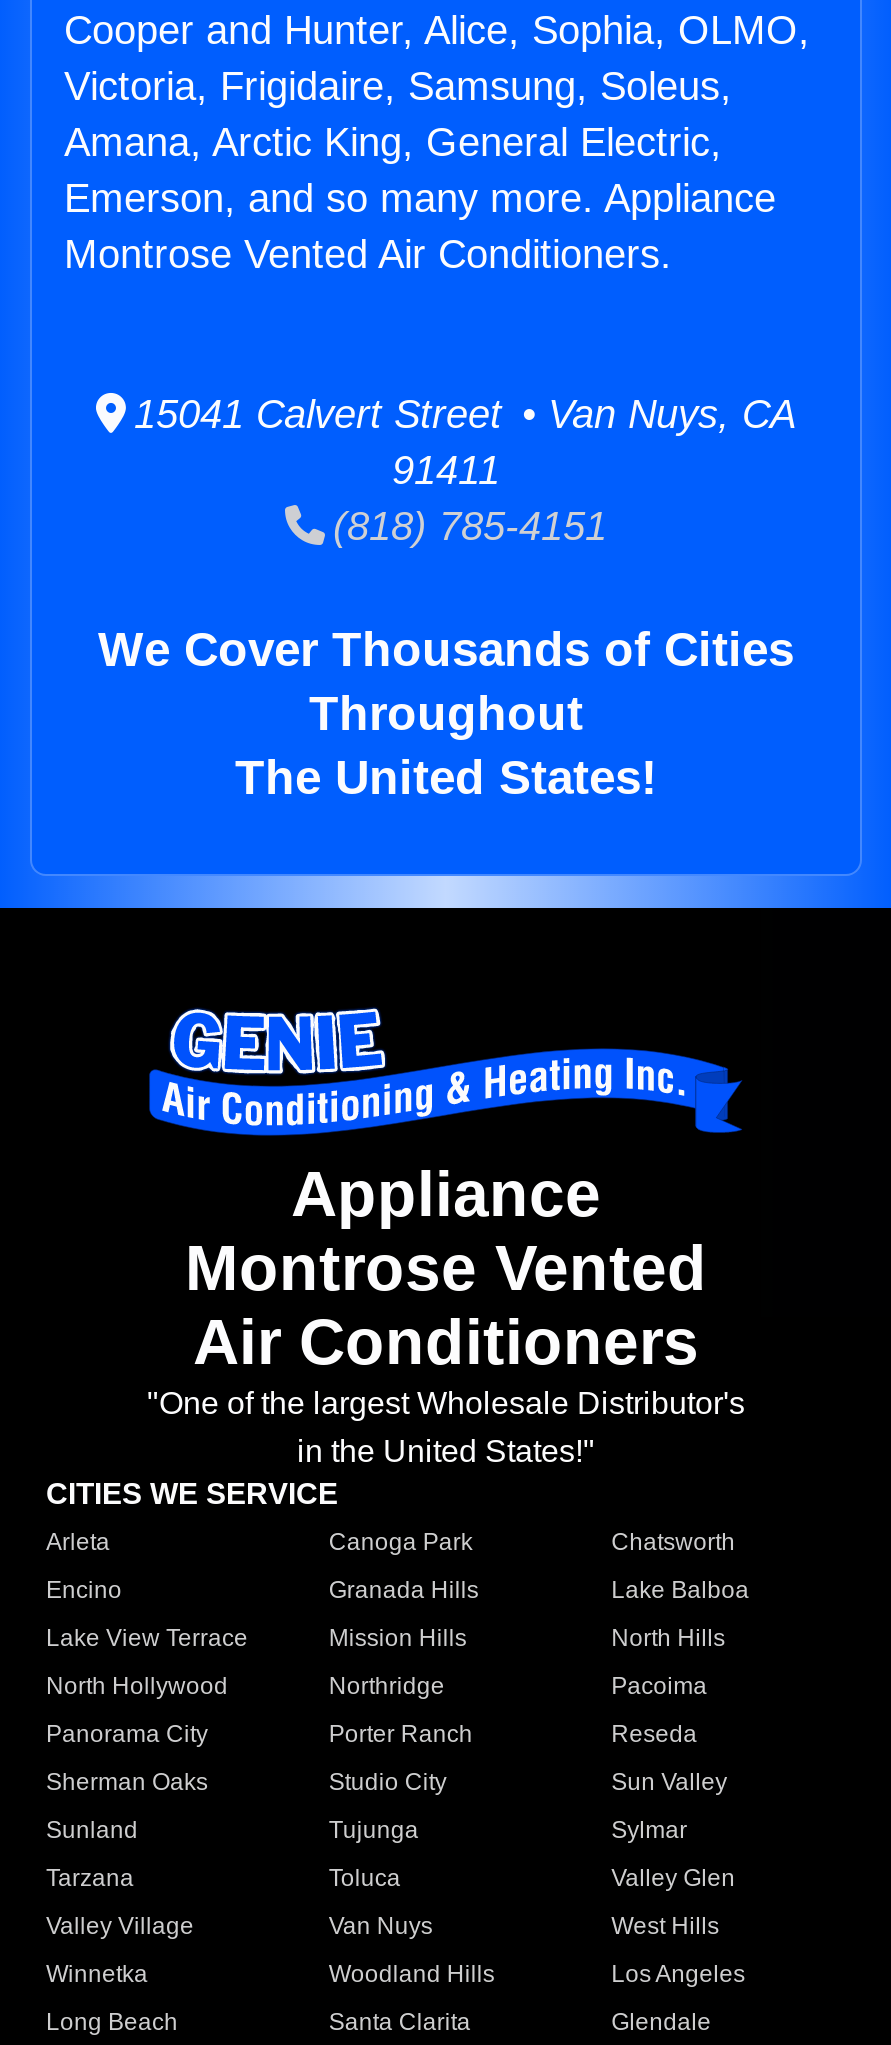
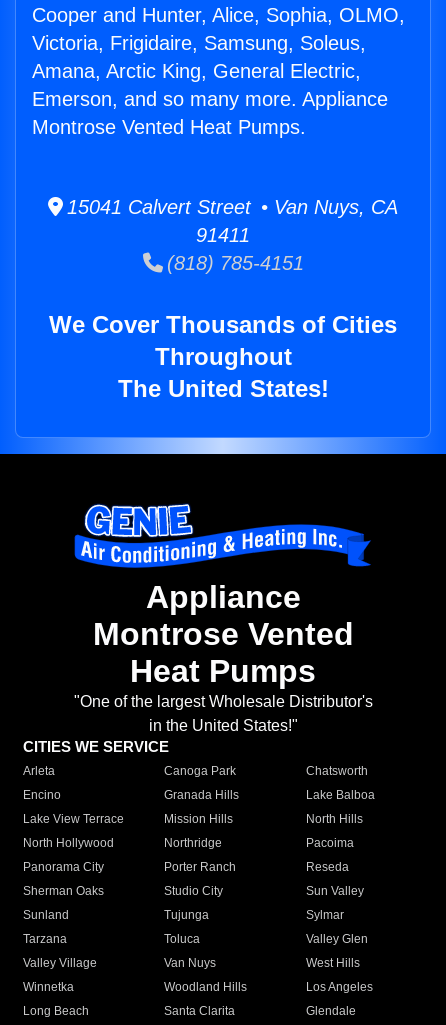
- Montrose Vented Air Conditioners.
+ Montrose Vented Heat Pumps.

- Air Conditioners
+ Heat Pumps
